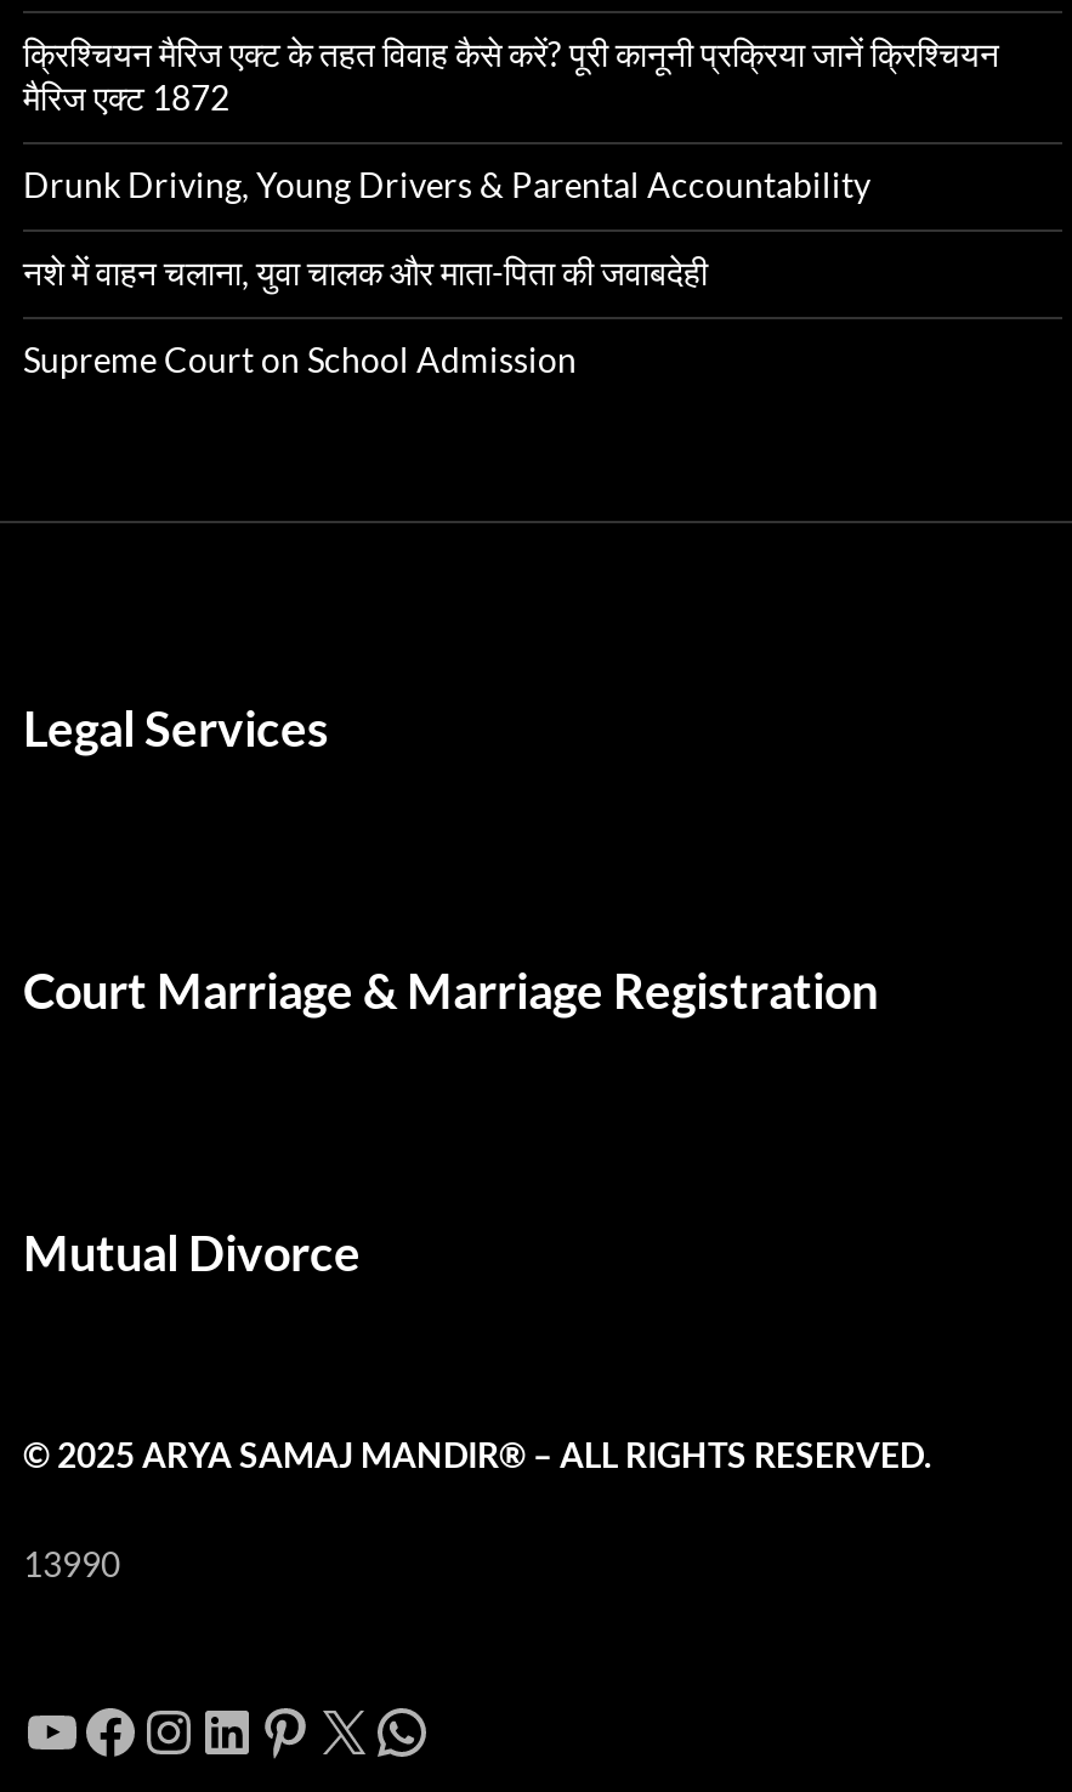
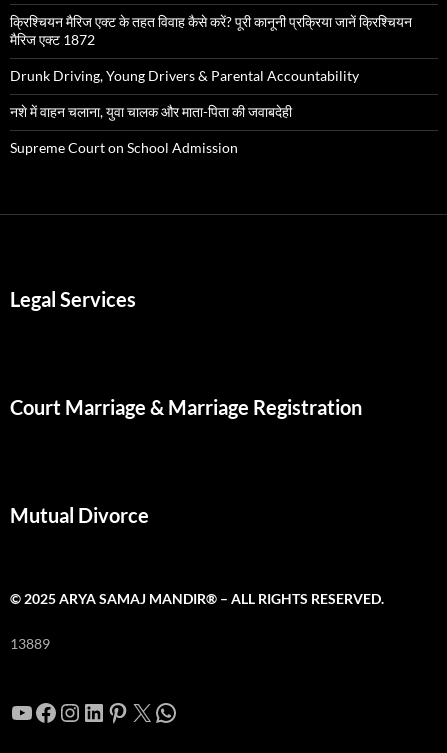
- 13990
+ 13889
